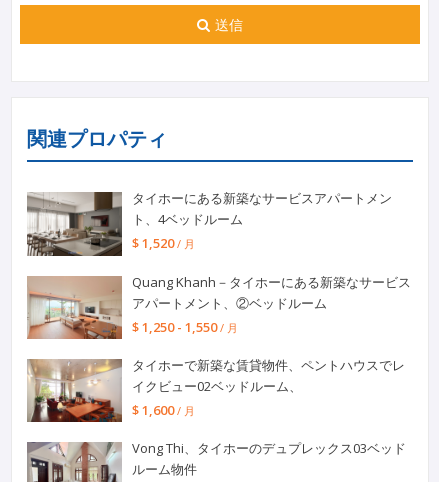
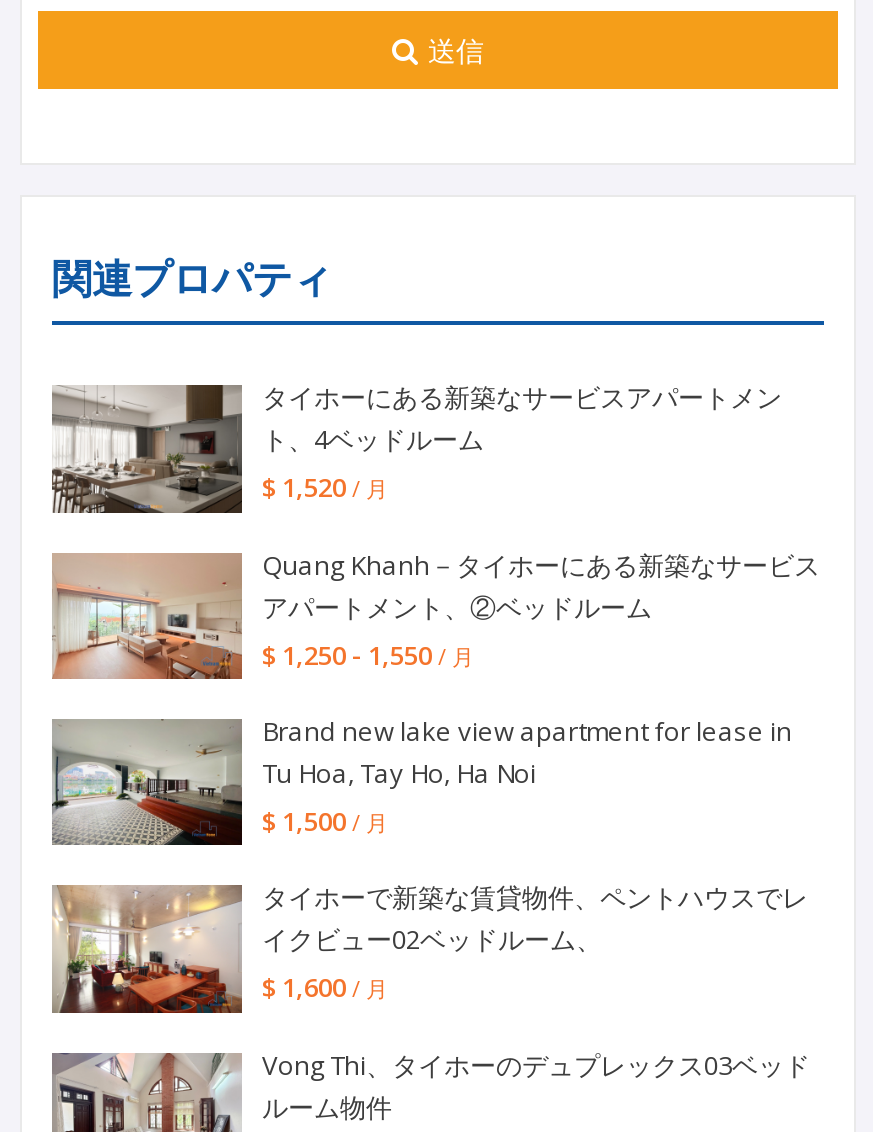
+ [image]
+ Brand new lake view apartment for lease in
+ Tu Hoa, Tay Ho, Ha Noi
+ $ 1,500 / 月
